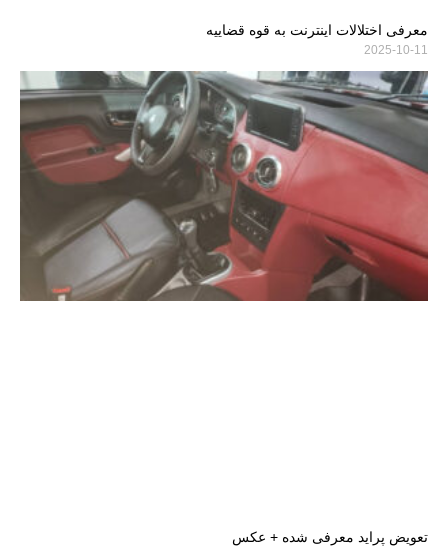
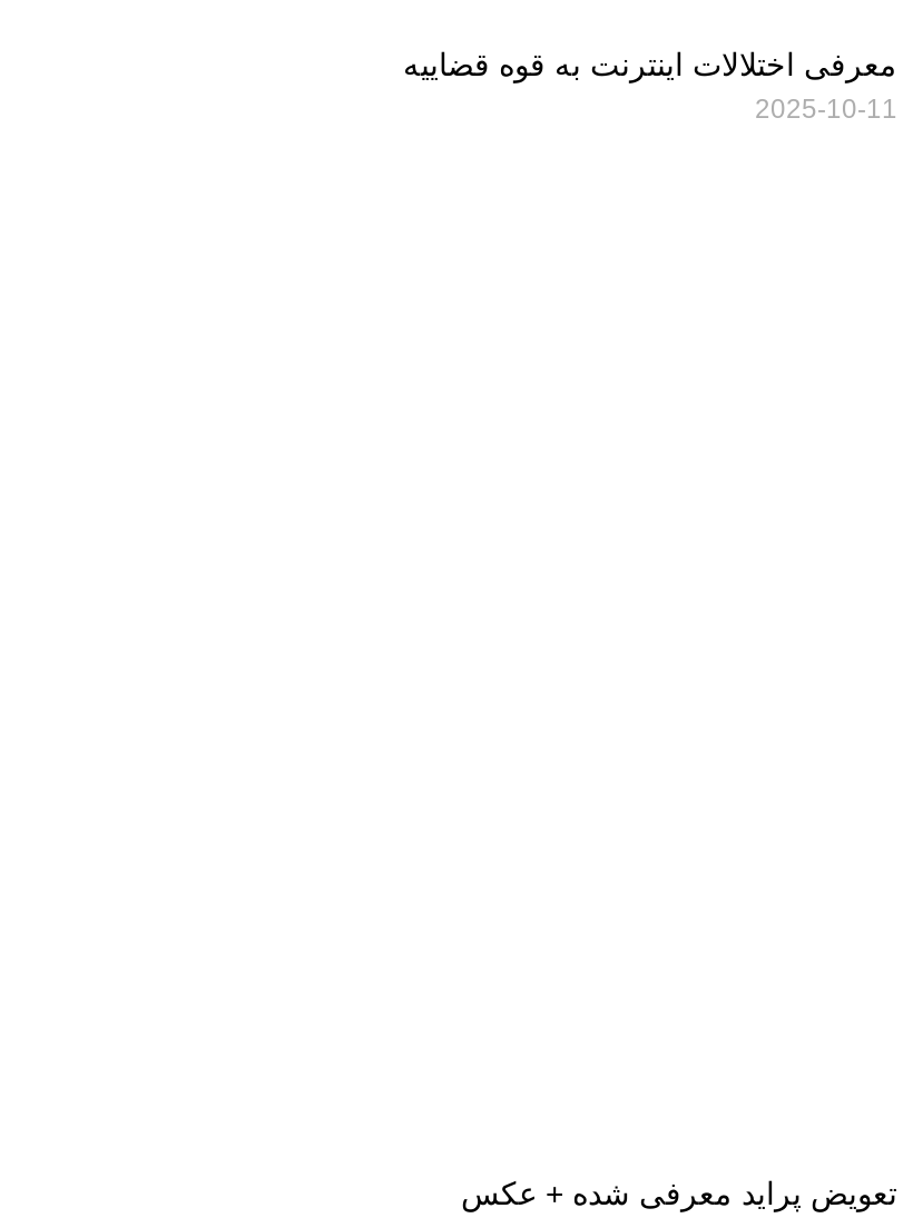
- [image]
